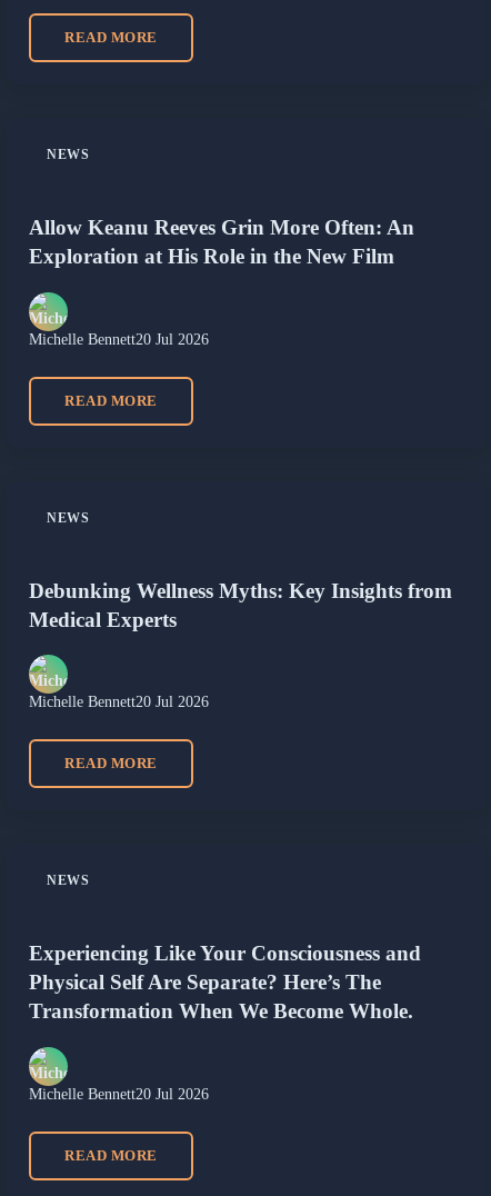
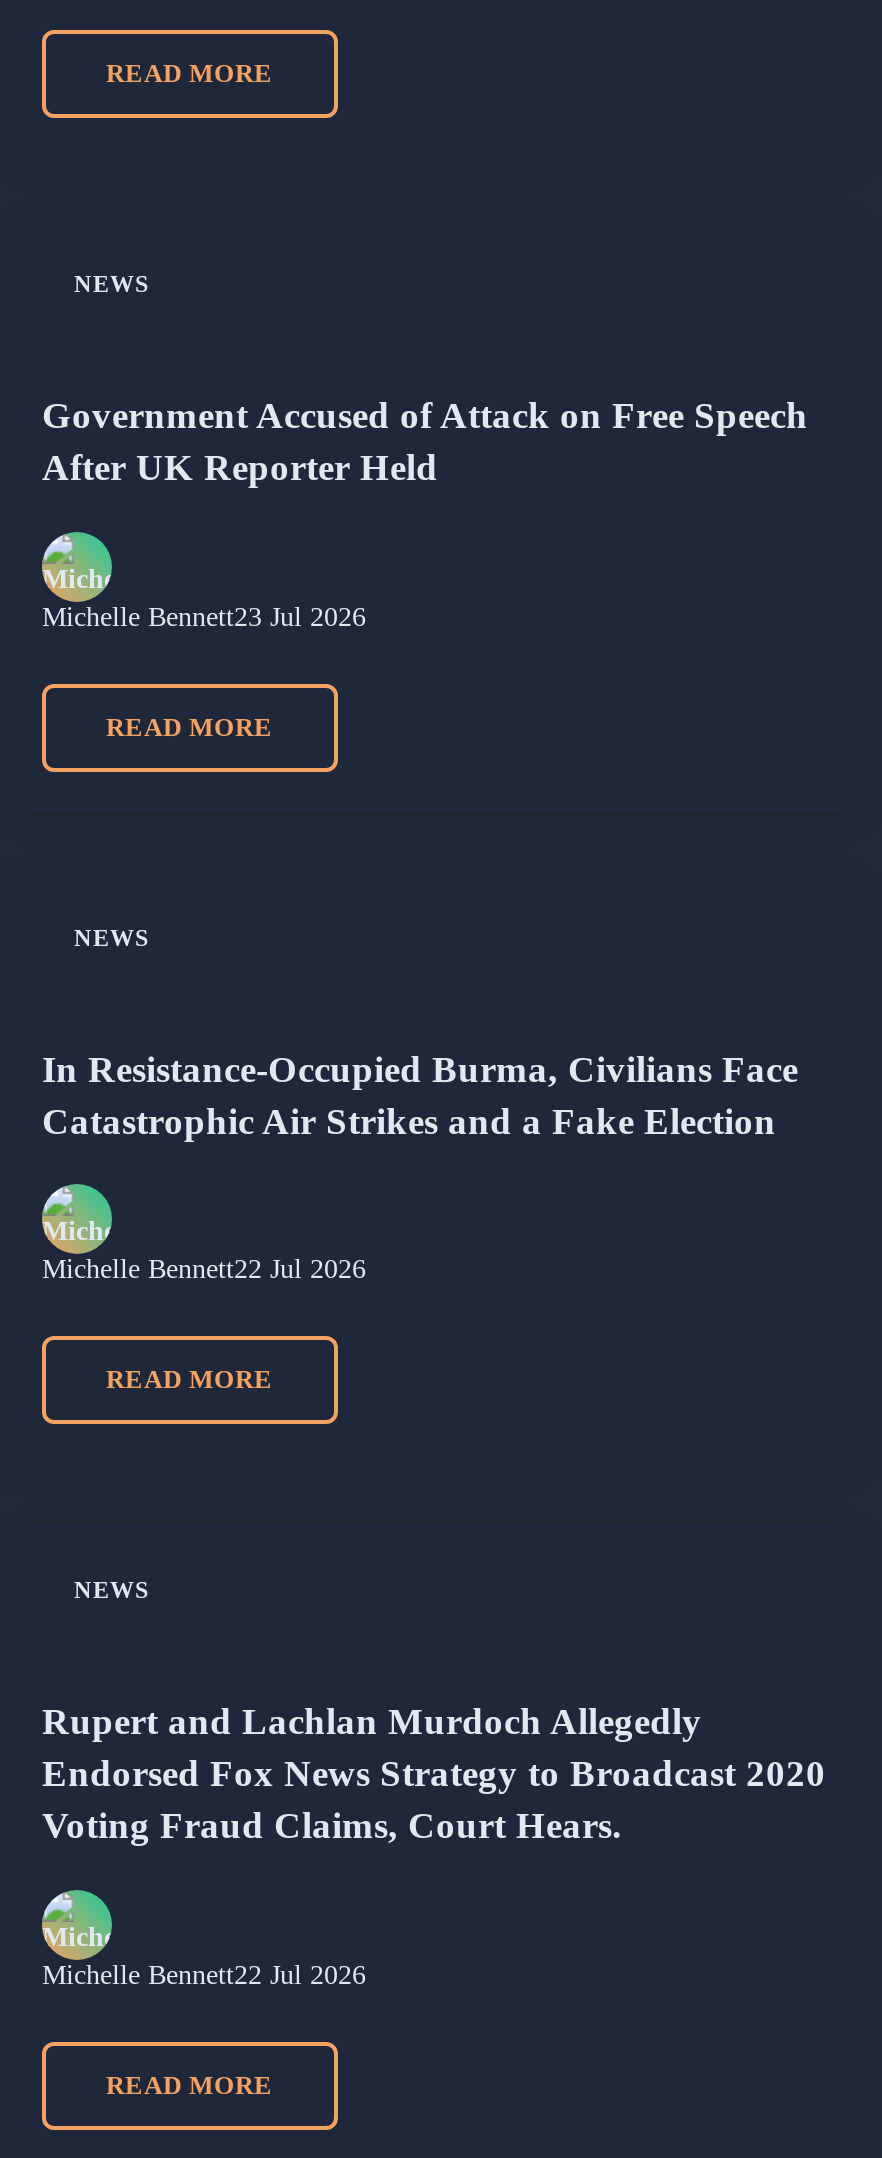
- Allow Keanu Reeves Grin More Often: An
- Exploration at His Role in the New Film
+ Government Accused of Attack on Free Speech
+ After UK Reporter Held

- Michelle Bennett20 Jul 2026
+ Michelle Bennett23 Jul 2026

- Debunking Wellness Myths: Key Insights from
- Medical Experts
+ In Resistance-Occupied Burma, Civilians Face
+ Catastrophic Air Strikes and a Fake Election

- Michelle Bennett20 Jul 2026
+ Michelle Bennett22 Jul 2026

- Experiencing Like Your Consciousness and
- Physical Self Are Separate? Here’s The
- Transformation When We Become Whole.
+ Rupert and Lachlan Murdoch Allegedly
+ Endorsed Fox News Strategy to Broadcast 2020
+ Voting Fraud Claims, Court Hears.

- Michelle Bennett20 Jul 2026
+ Michelle Bennett22 Jul 2026
